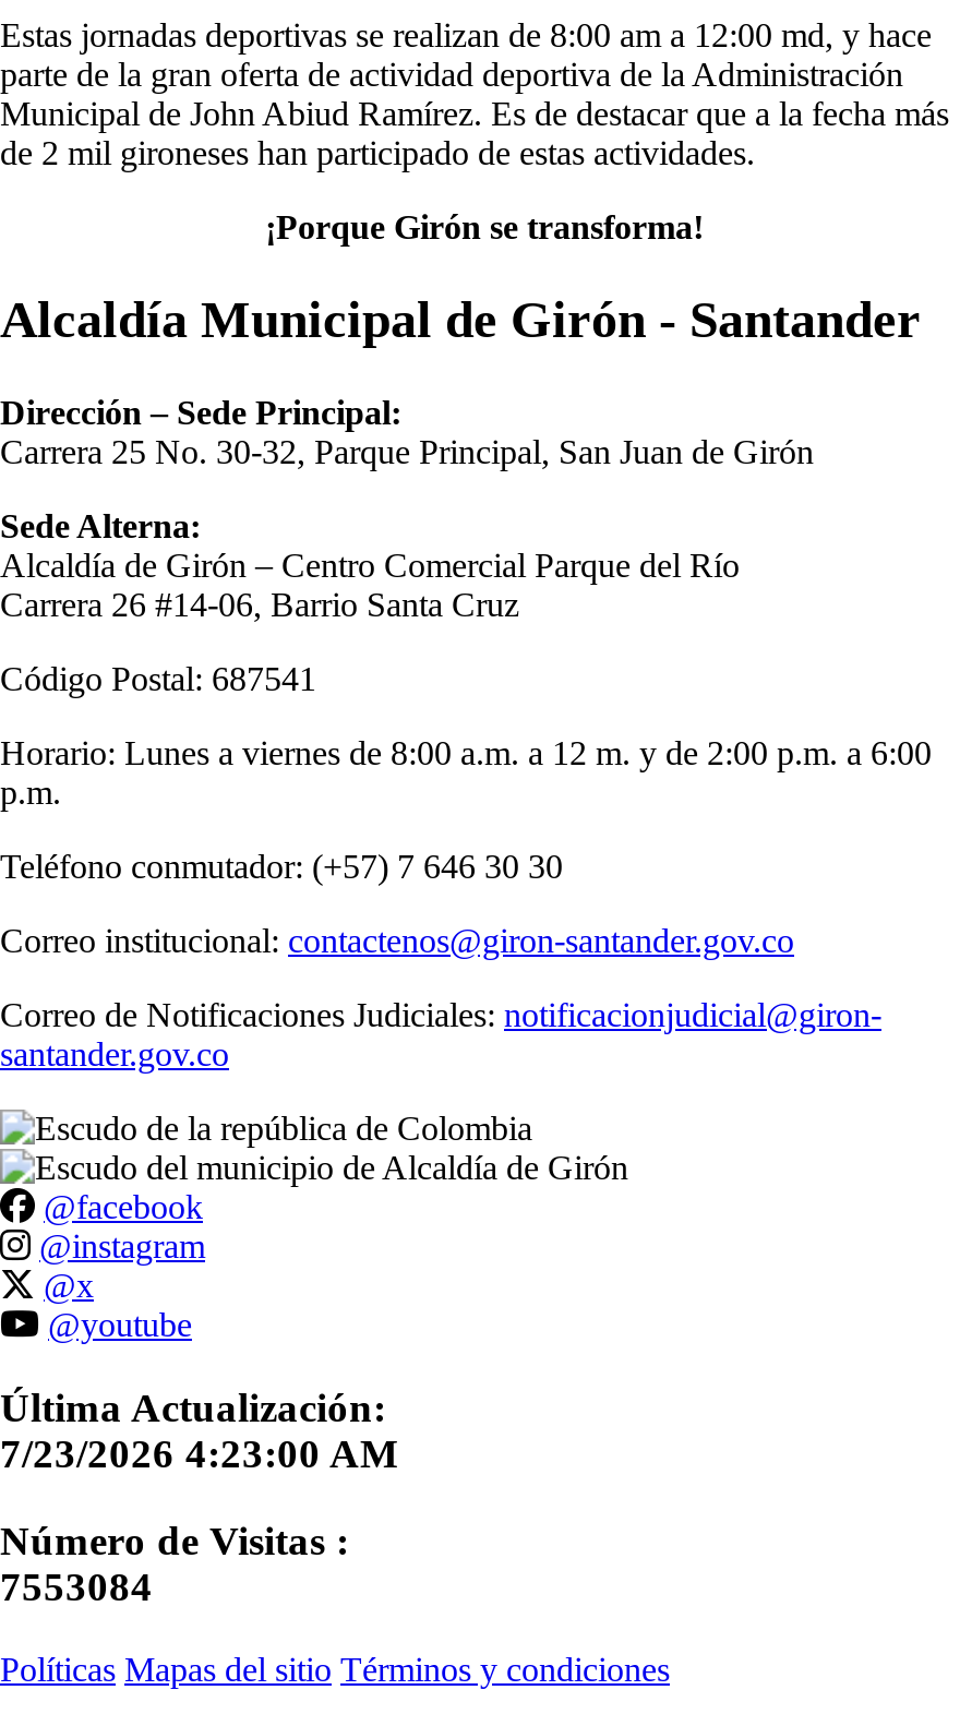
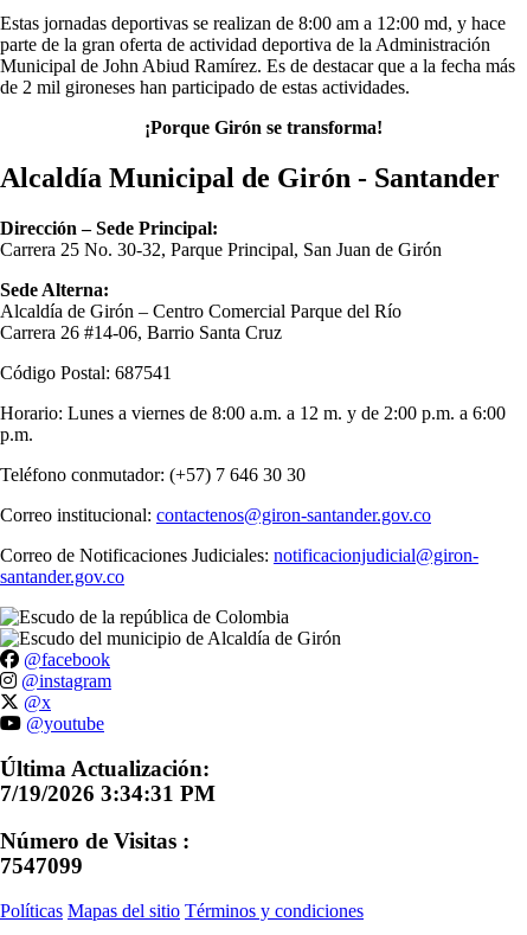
- 7/23/2026 4:23:00 AM
+ 7/19/2026 3:34:31 PM

- 7553084
+ 7547099
